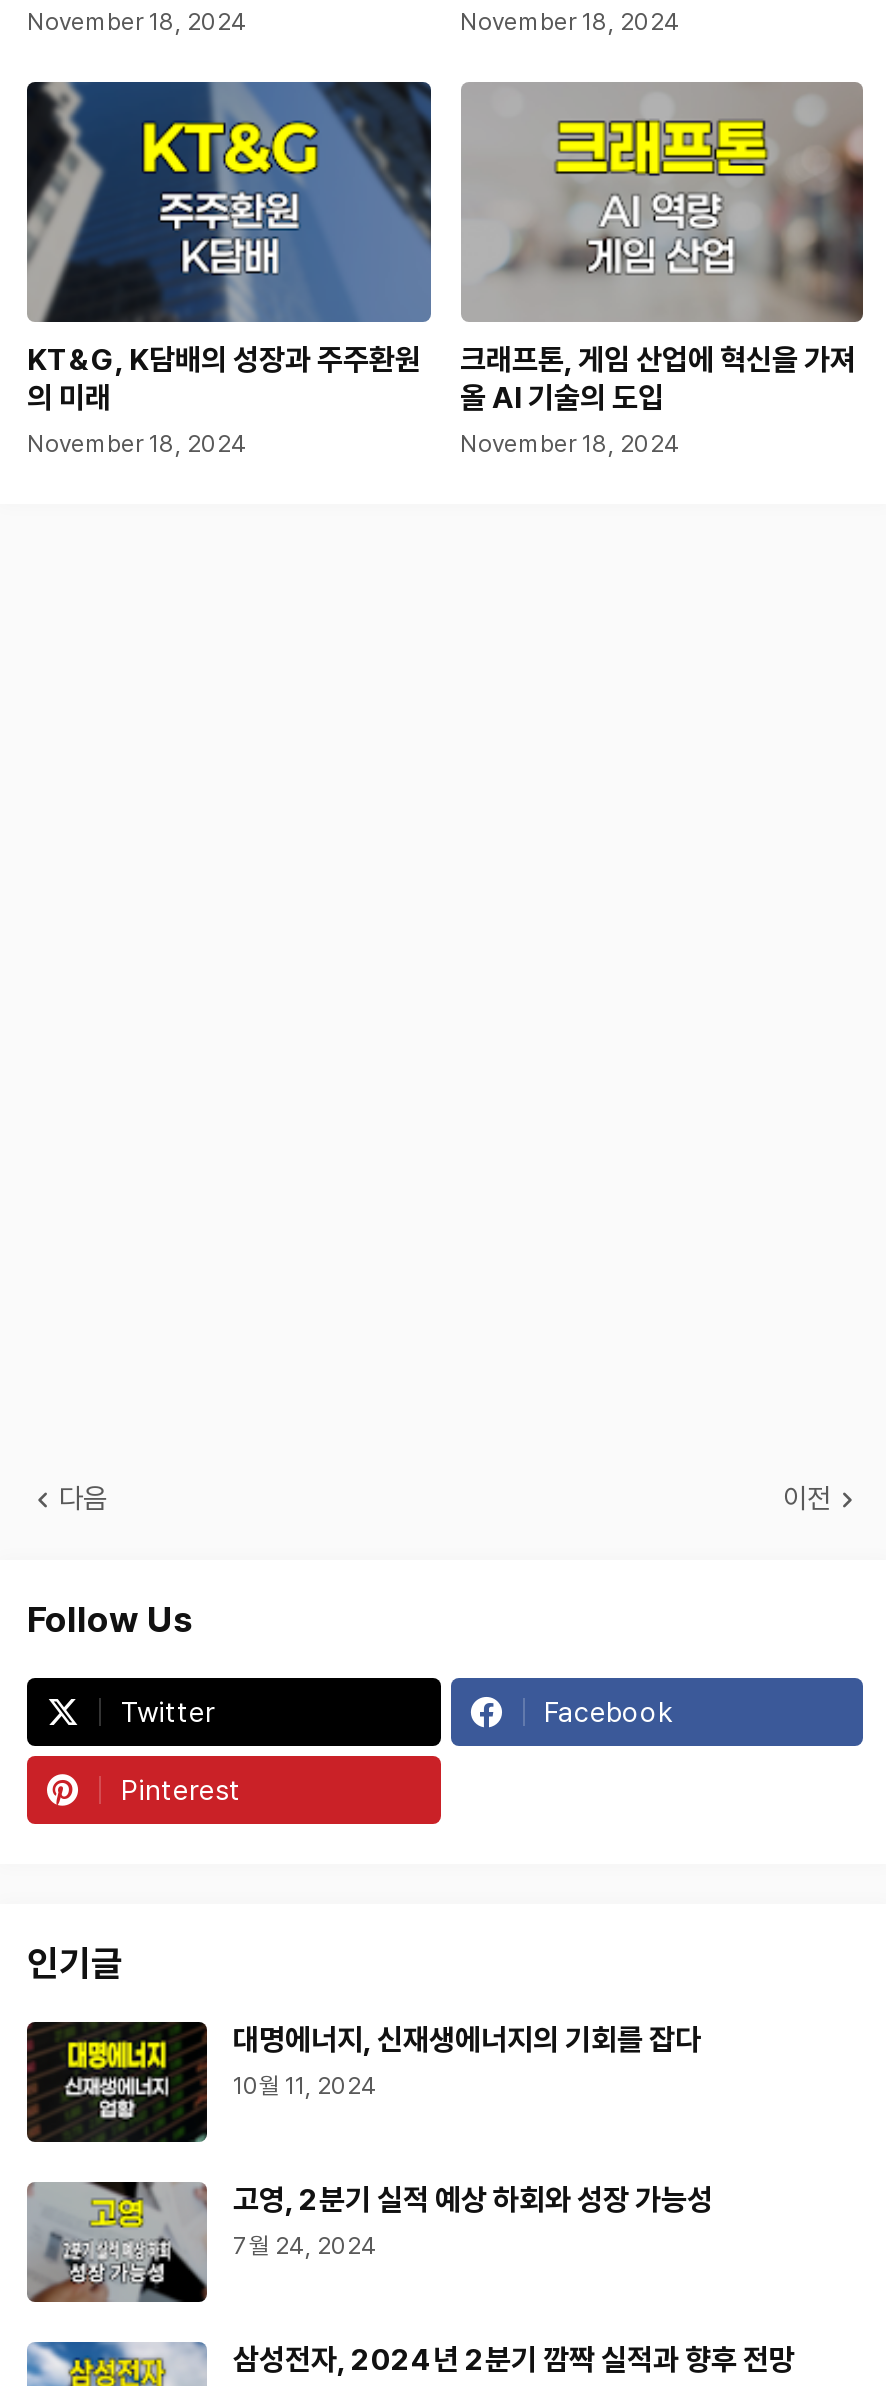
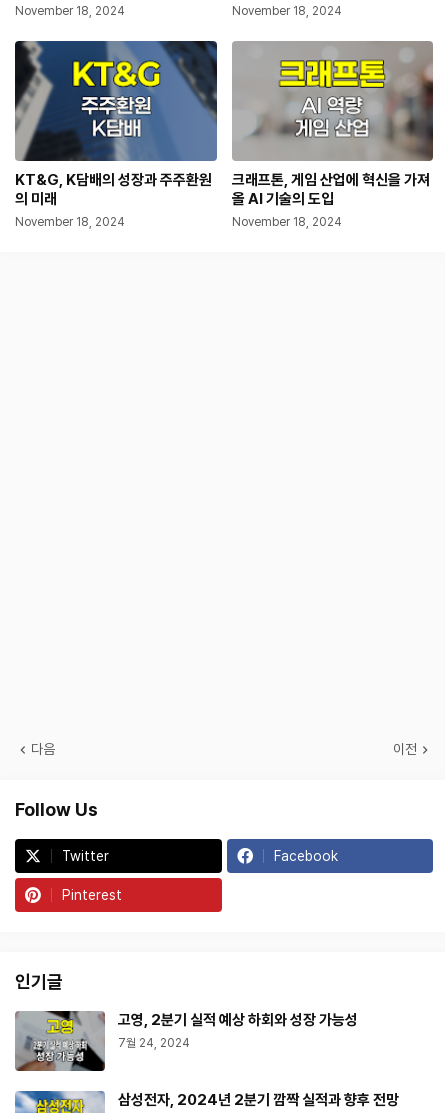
- [image]
- 대명에너지, 신재생에너지의 기회를 잡다
- 10월 11, 2024
